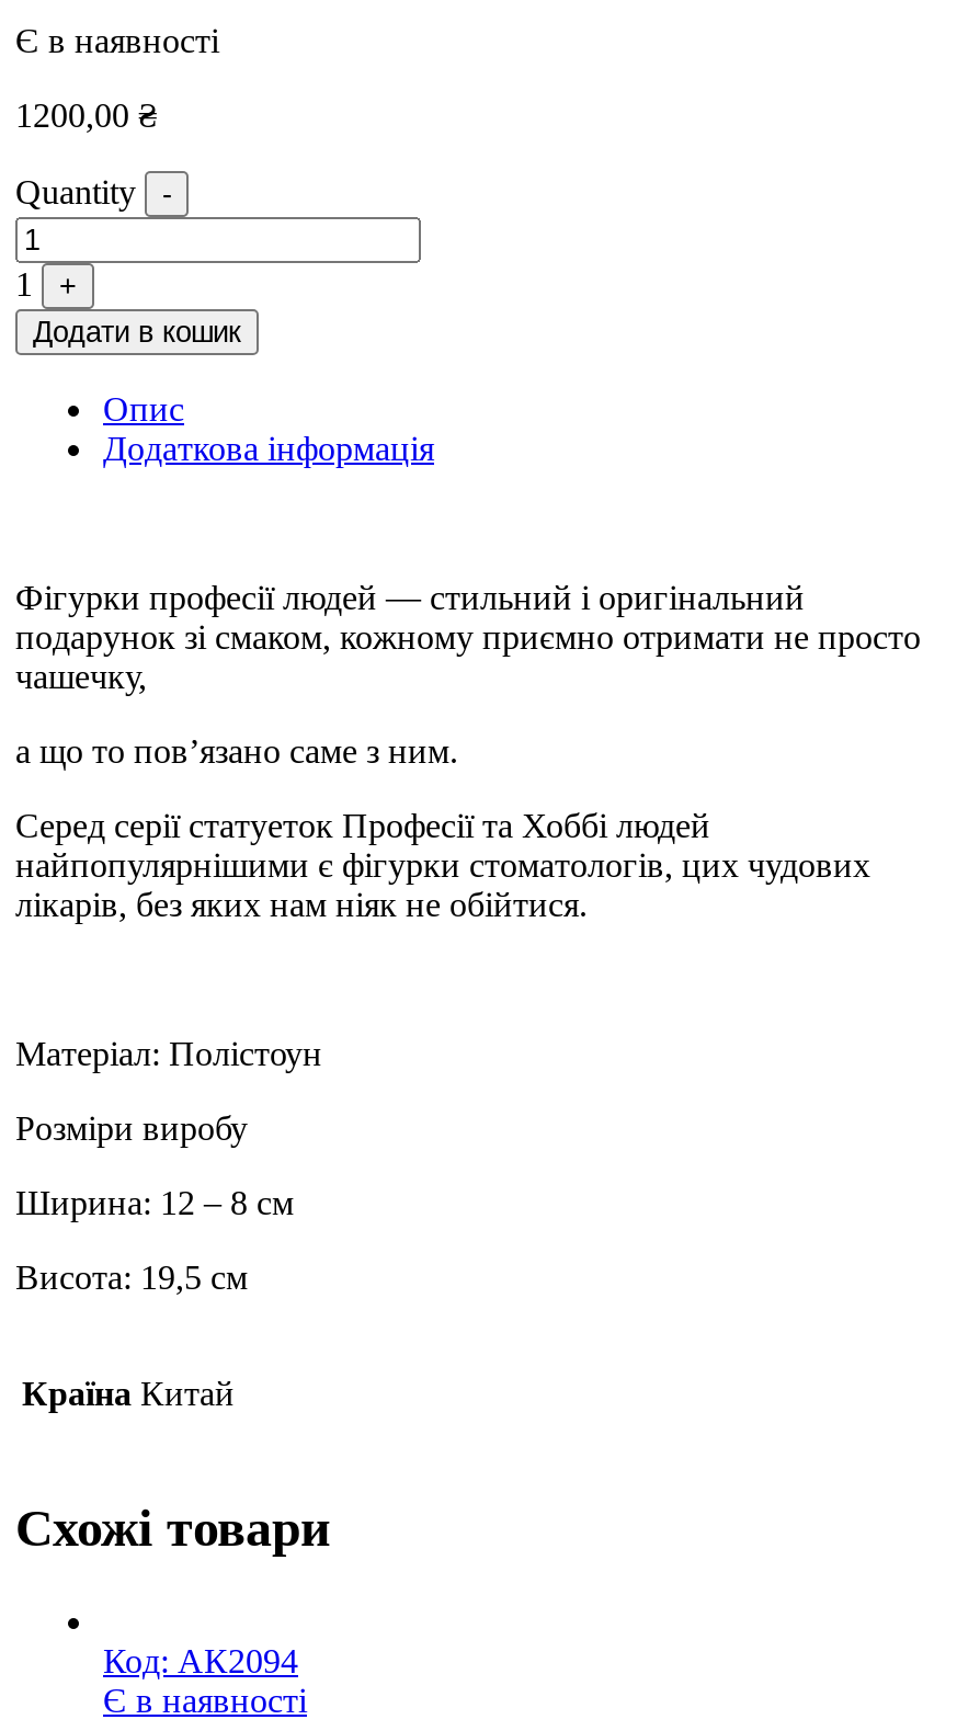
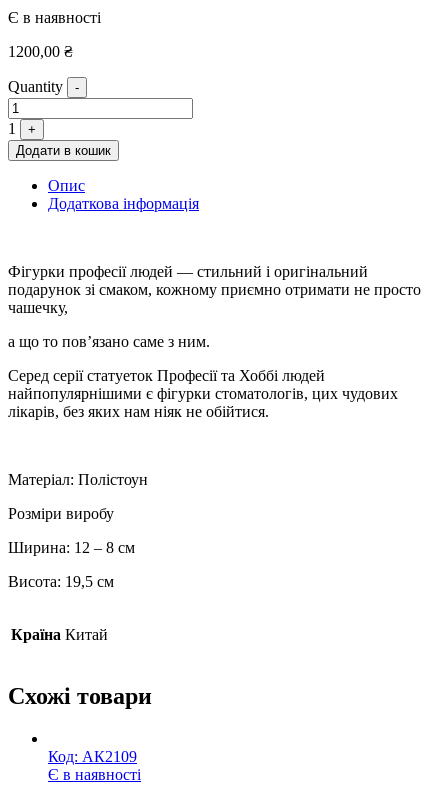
- Код: АК2094
+ Код: АК2109
